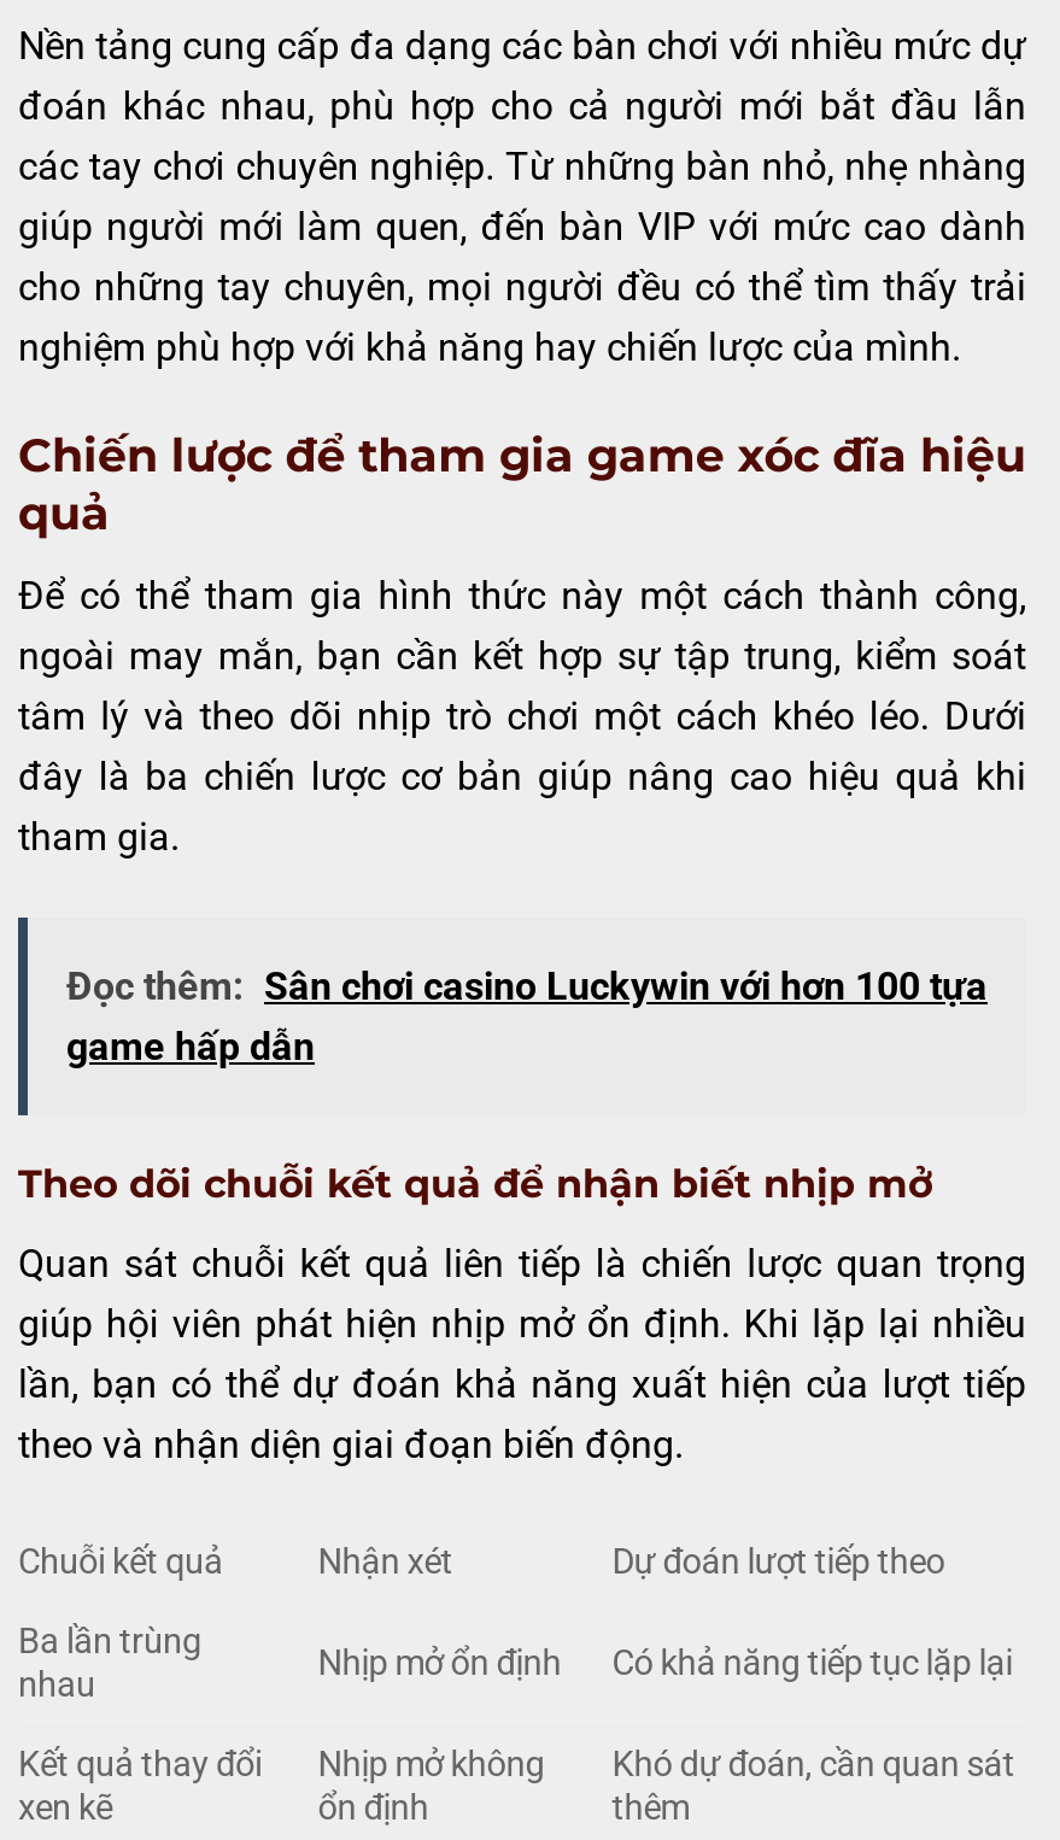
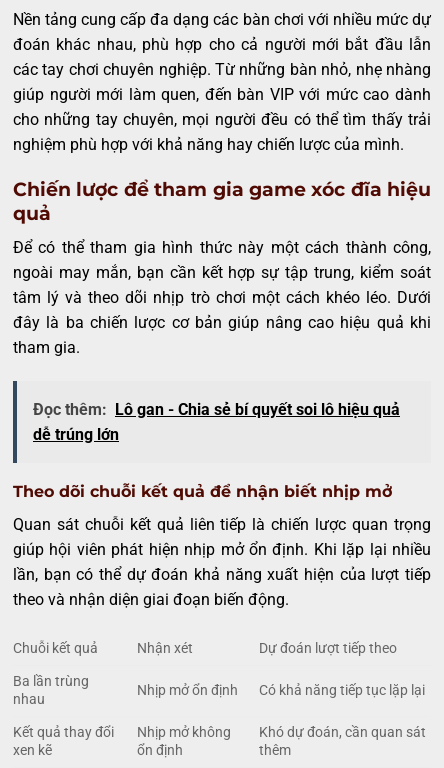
- Đọc thêm: Sân chơi casino Luckywin với hơn 100 tựa
- game hấp dẫn
+ Đọc thêm: Lô gan - Chia sẻ bí quyết soi lô hiệu quả
+ dễ trúng lớn
